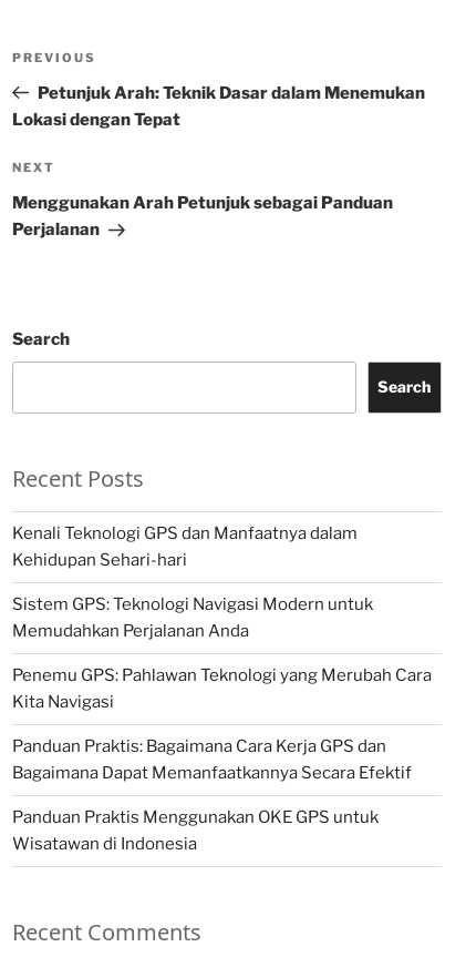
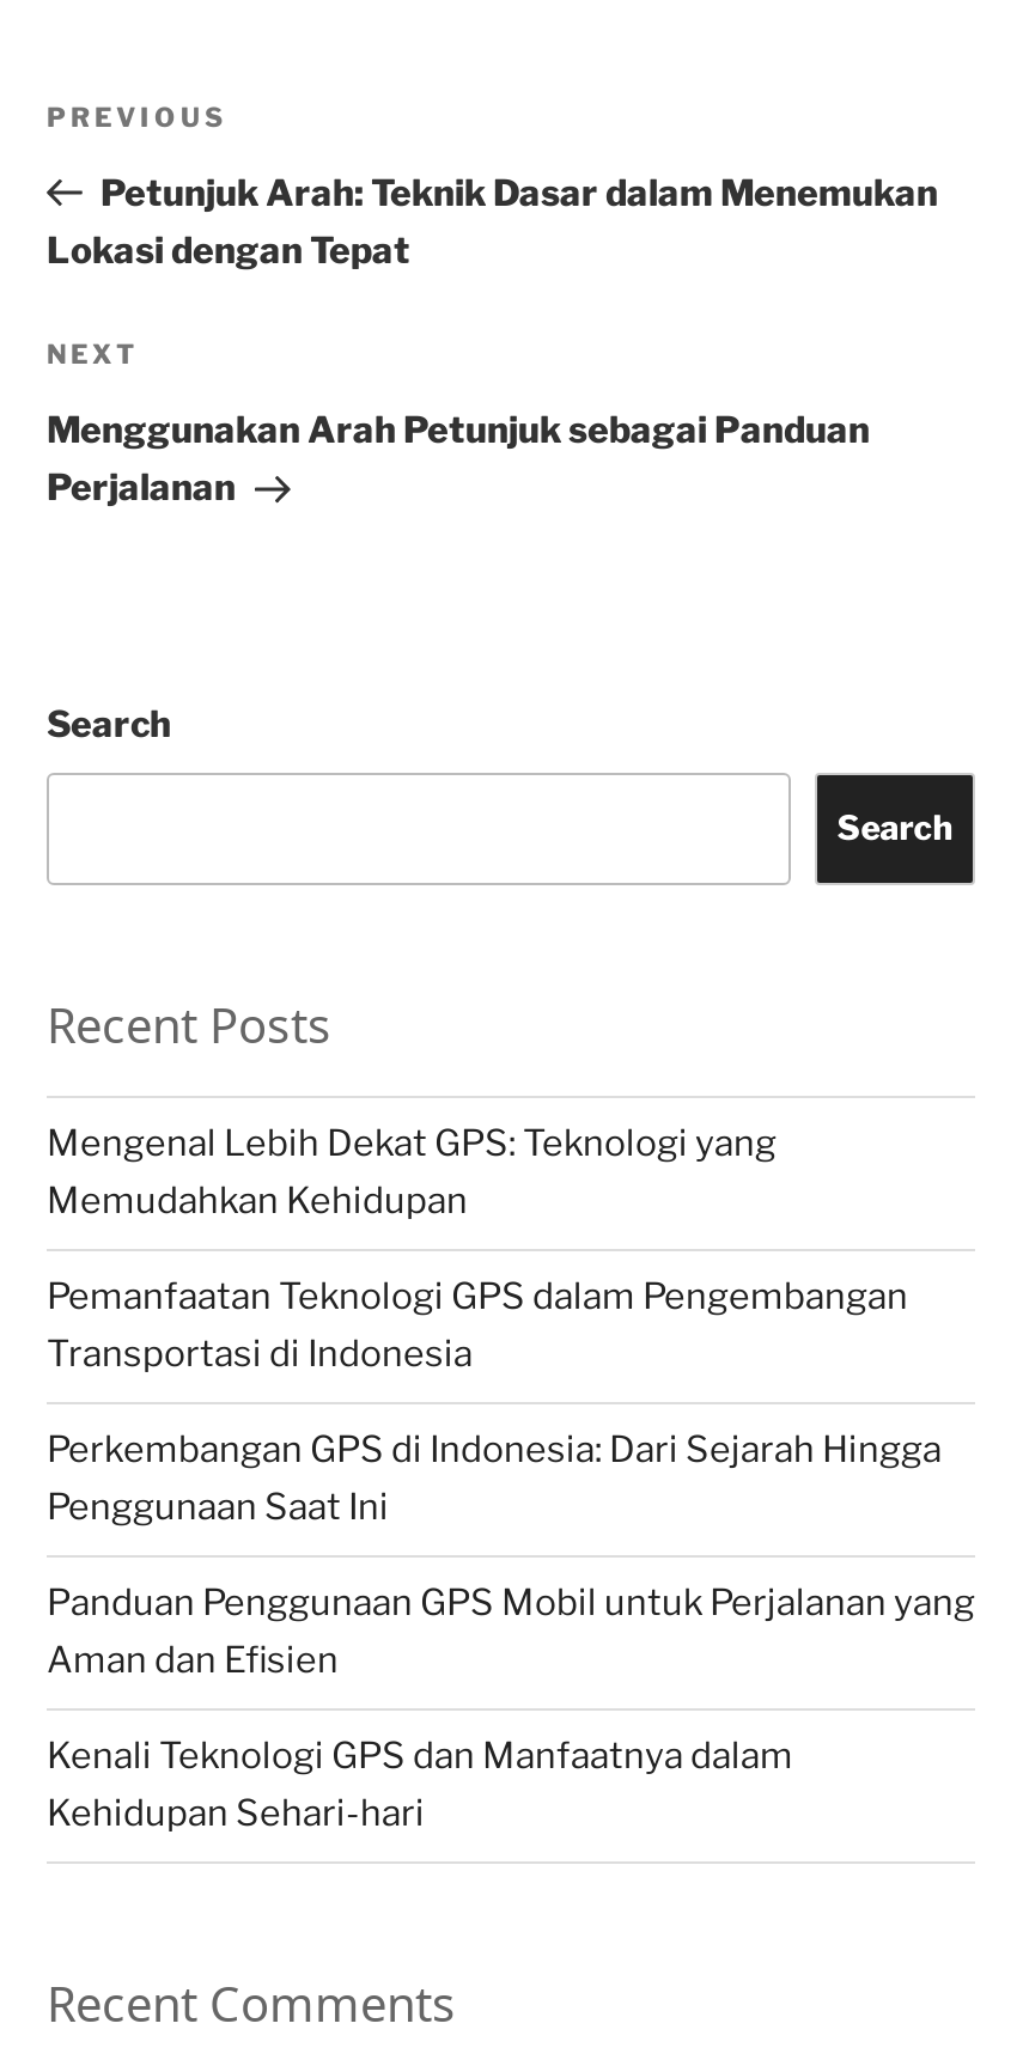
+ Mengenal Lebih Dekat GPS: Teknologi yang
+ Memudahkan Kehidupan
+ Pemanfaatan Teknologi GPS dalam Pengembangan
+ Transportasi di Indonesia
+ Perkembangan GPS di Indonesia: Dari Sejarah Hingga
+ Penggunaan Saat Ini
+ Panduan Penggunaan GPS Mobil untuk Perjalanan yang
+ Aman dan Efisien

moved down: Kenali Teknologi GPS dan Manfaatnya dalam | Kehidupan Sehari-hari

- Sistem GPS: Teknologi Navigasi Modern untuk
- Memudahkan Perjalanan Anda
- Penemu GPS: Pahlawan Teknologi yang Merubah Cara
- Kita Navigasi
- Panduan Praktis: Bagaimana Cara Kerja GPS dan
- Bagaimana Dapat Memanfaatkannya Secara Efektif
- Panduan Praktis Menggunakan OKE GPS untuk
- Wisatawan di Indonesia
